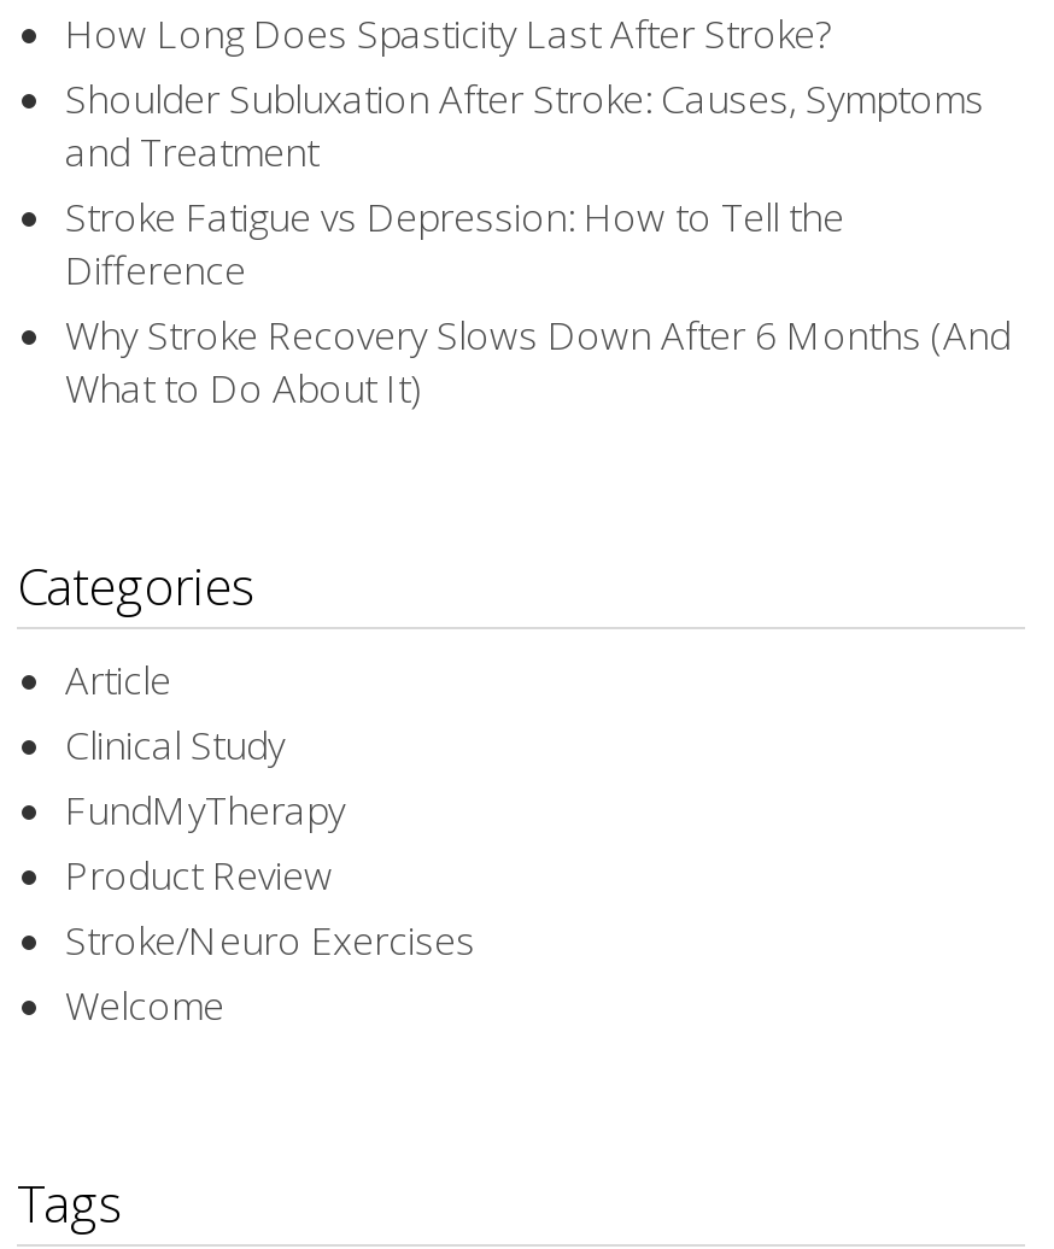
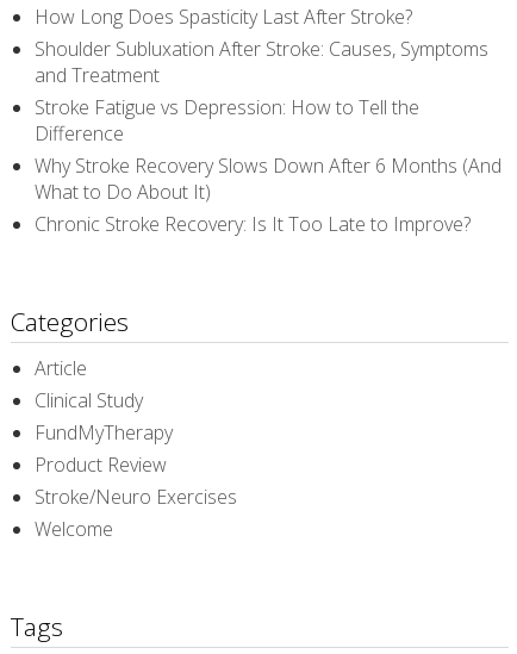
+ Chronic Stroke Recovery: Is It Too Late to Improve?
